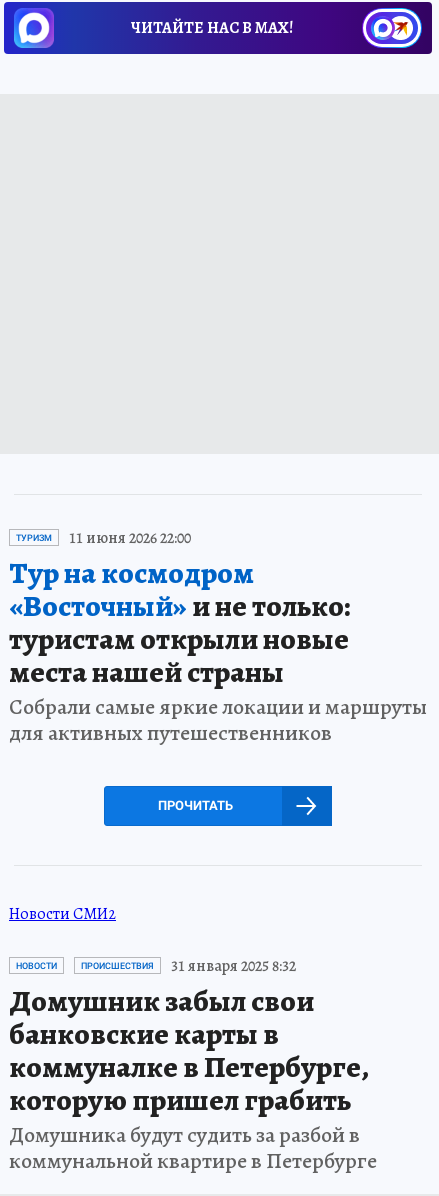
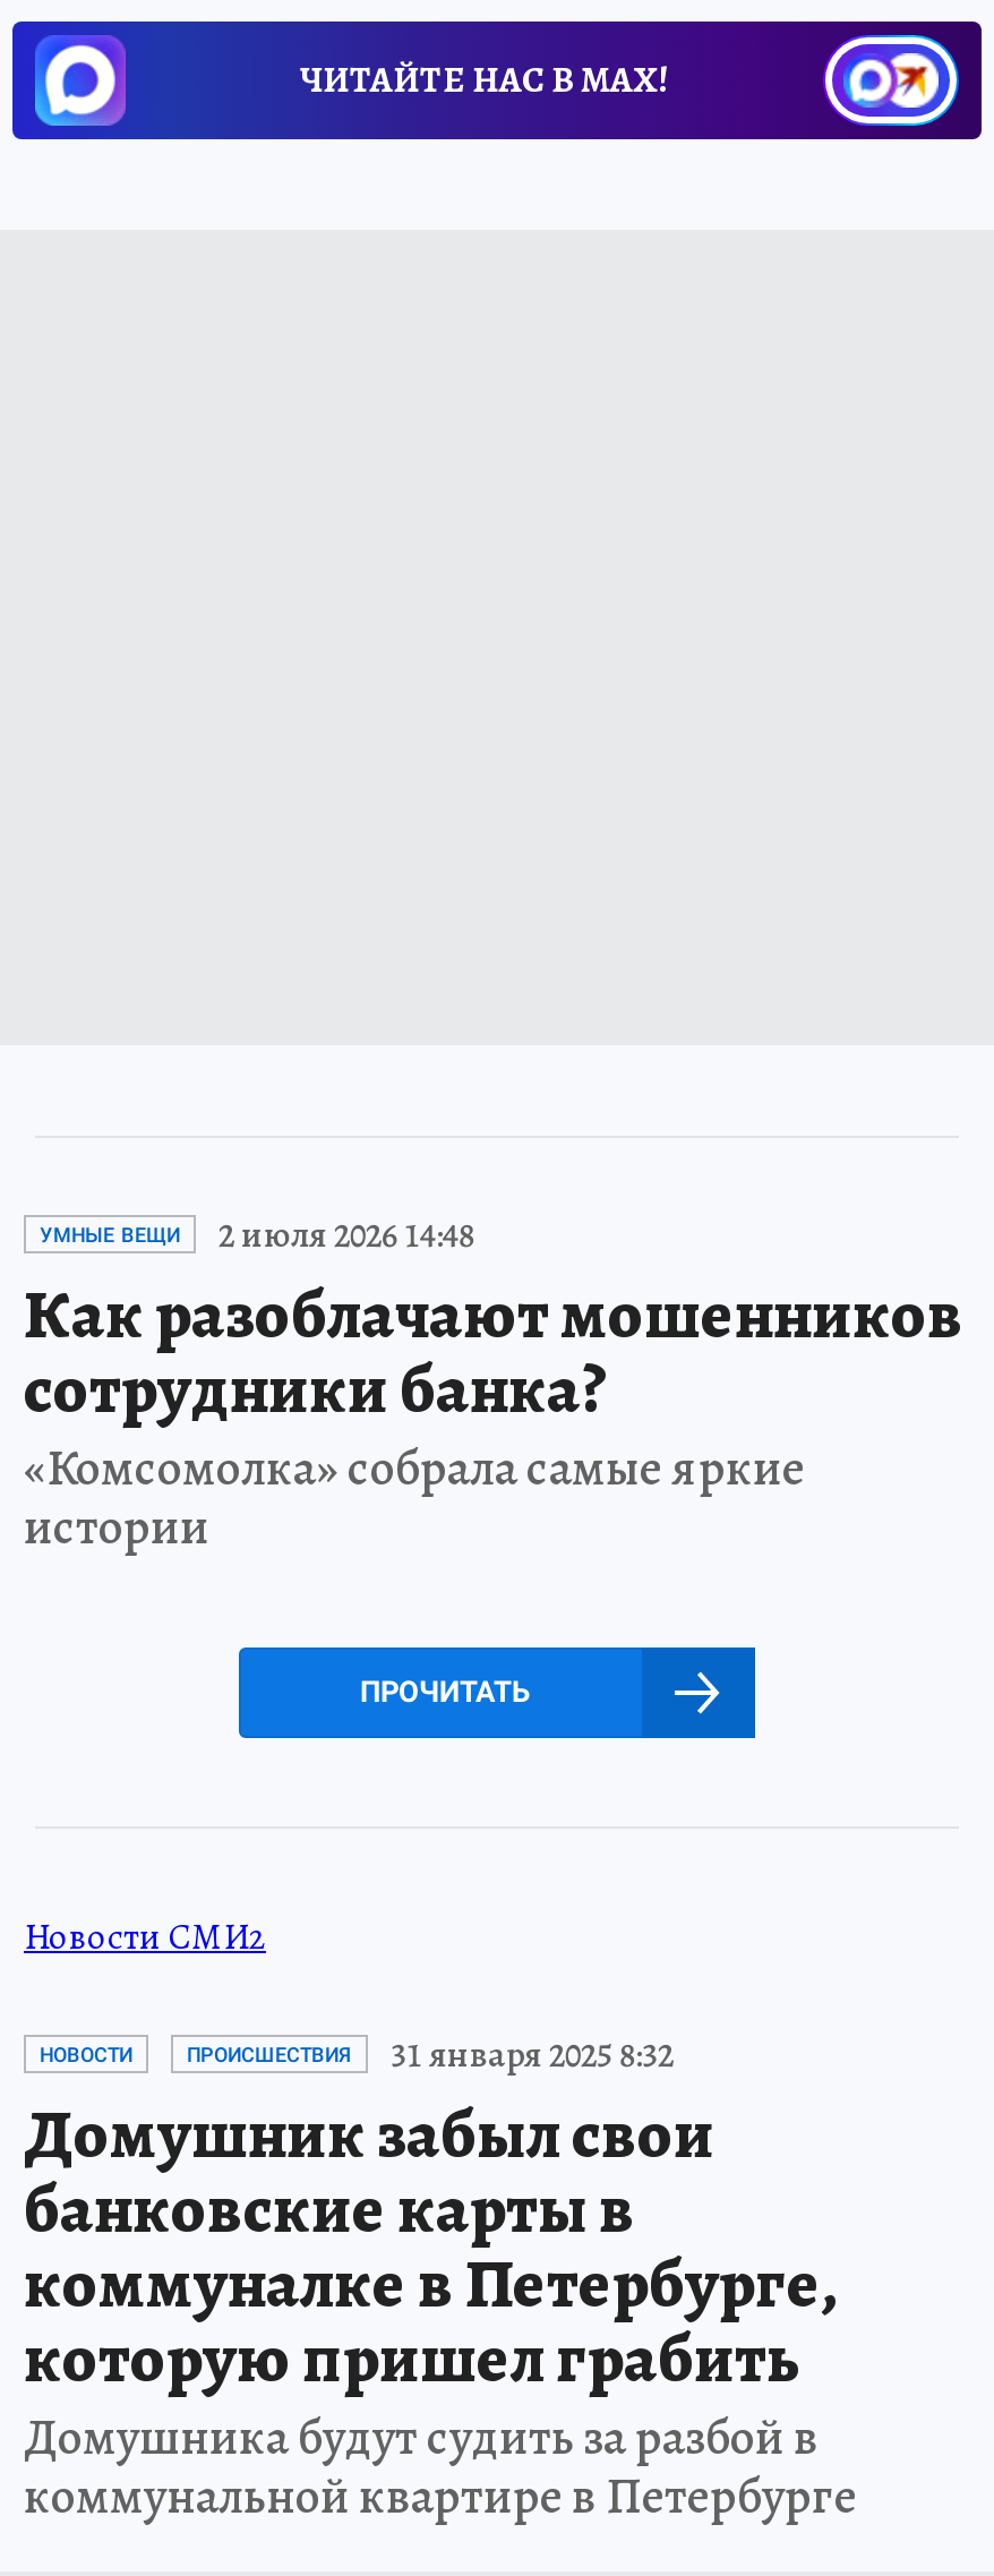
- ТУРИЗМ
- 11 июня 2026 22:00
- Тур на космодром
- «Восточный»и не только:
- туристам открыли новые
- места нашей страны
- Собрали самые яркие локации и маршруты
- для активных путешественников
+ УМНЫЕ ВЕЩИ
+ 2 июля 2026 14:48
+ Как разоблачают мошенников
+ сотрудники банка?
+ «Комсомолка» собрала самые яркие
+ истории
